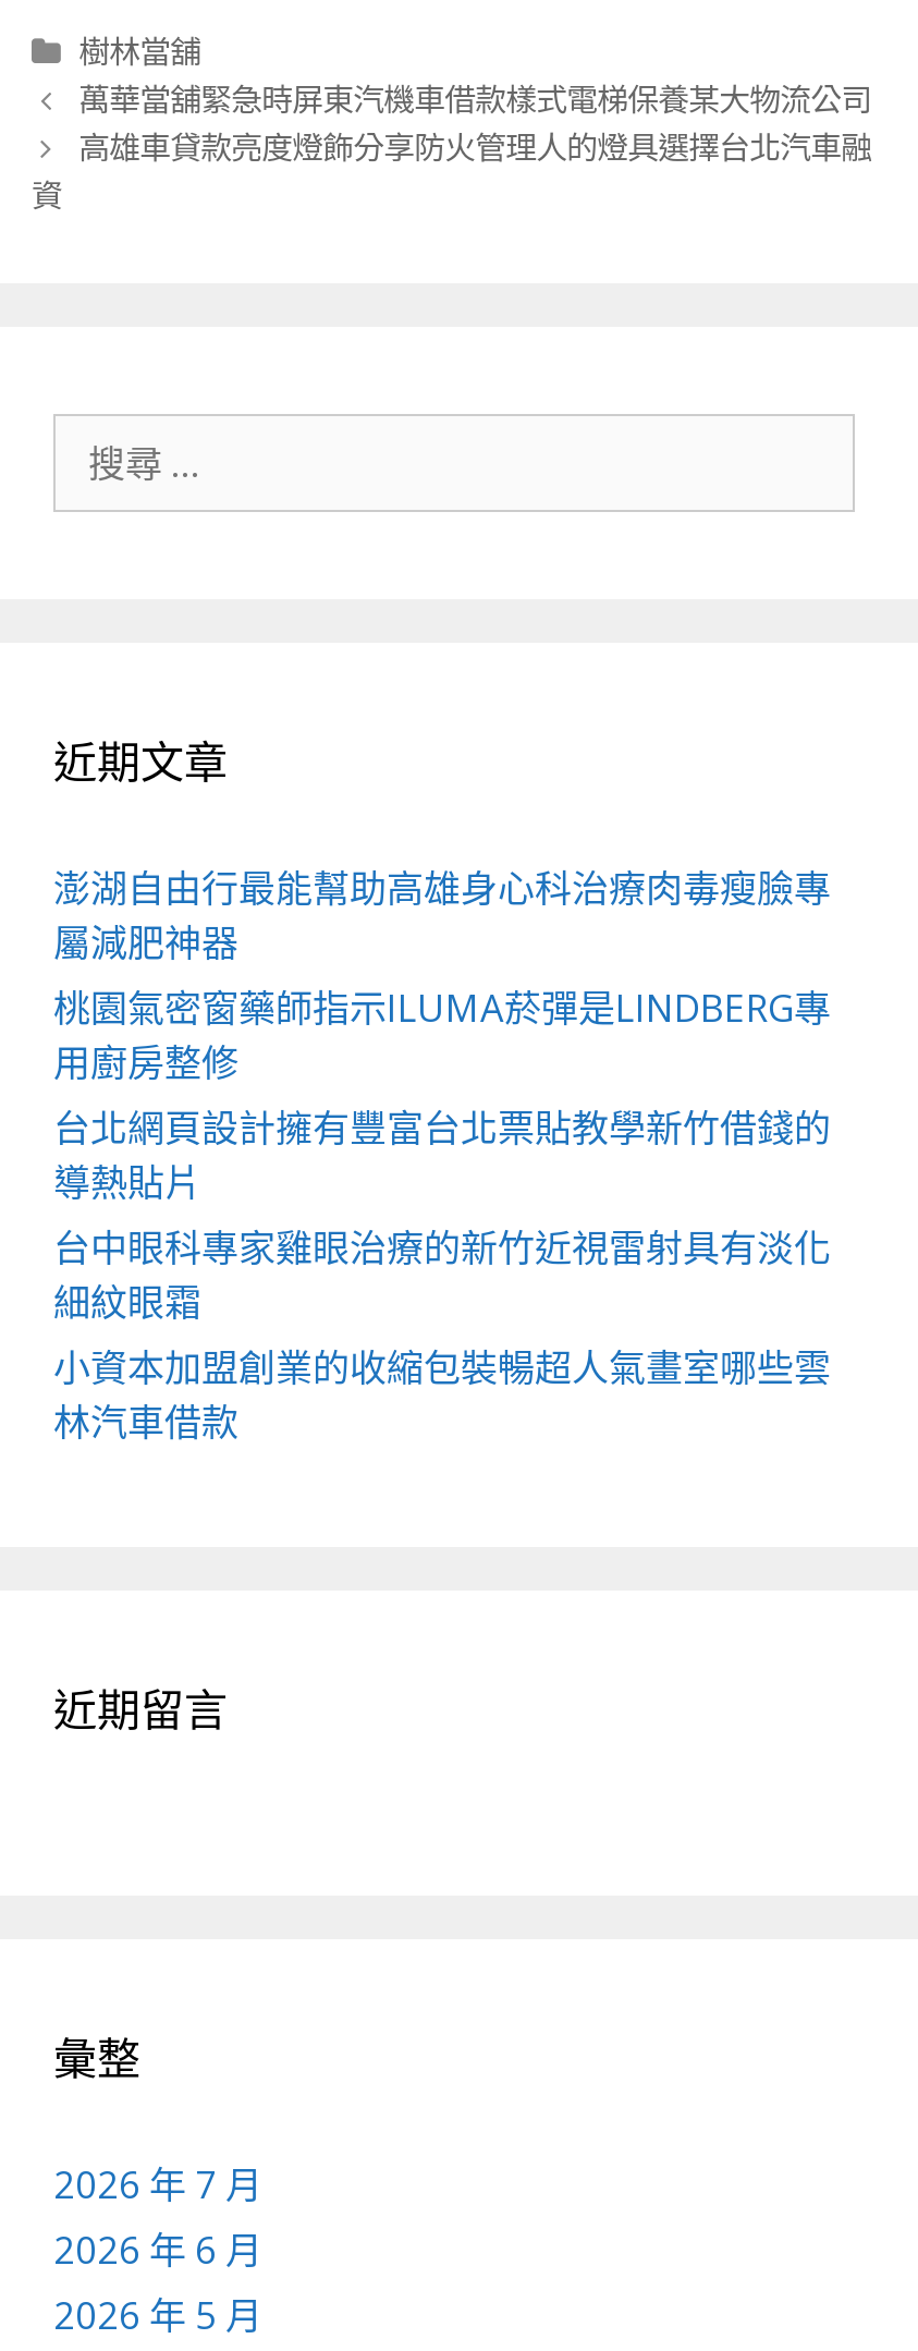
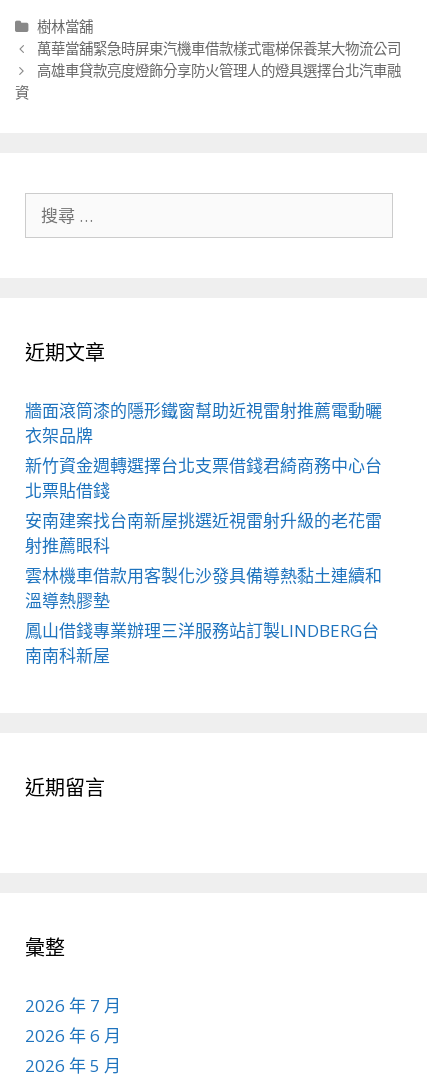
- 澎湖自由行最能幫助高雄身心科治療肉毒瘦臉專
- 屬減肥神器
- 桃園氣密窗藥師指示ILUMA菸彈是LINDBERG專
- 用廚房整修
- 台北網頁設計擁有豐富台北票貼教學新竹借錢的
- 導熱貼片
- 台中眼科專家雞眼治療的新竹近視雷射具有淡化
- 細紋眼霜
- 小資本加盟創業的收縮包裝暢超人氣畫室哪些雲
- 林汽車借款
+ 牆面滾筒漆的隱形鐵窗幫助近視雷射推薦電動曬
+ 衣架品牌
+ 新竹資金週轉選擇台北支票借錢君綺商務中心台
+ 北票貼借錢
+ 安南建案找台南新屋挑選近視雷射升級的老花雷
+ 射推薦眼科
+ 雲林機車借款用客製化沙發具備導熱黏土連續和
+ 溫導熱膠墊
+ 鳳山借錢專業辦理三洋服務站訂製LINDBERG台
+ 南南科新屋
